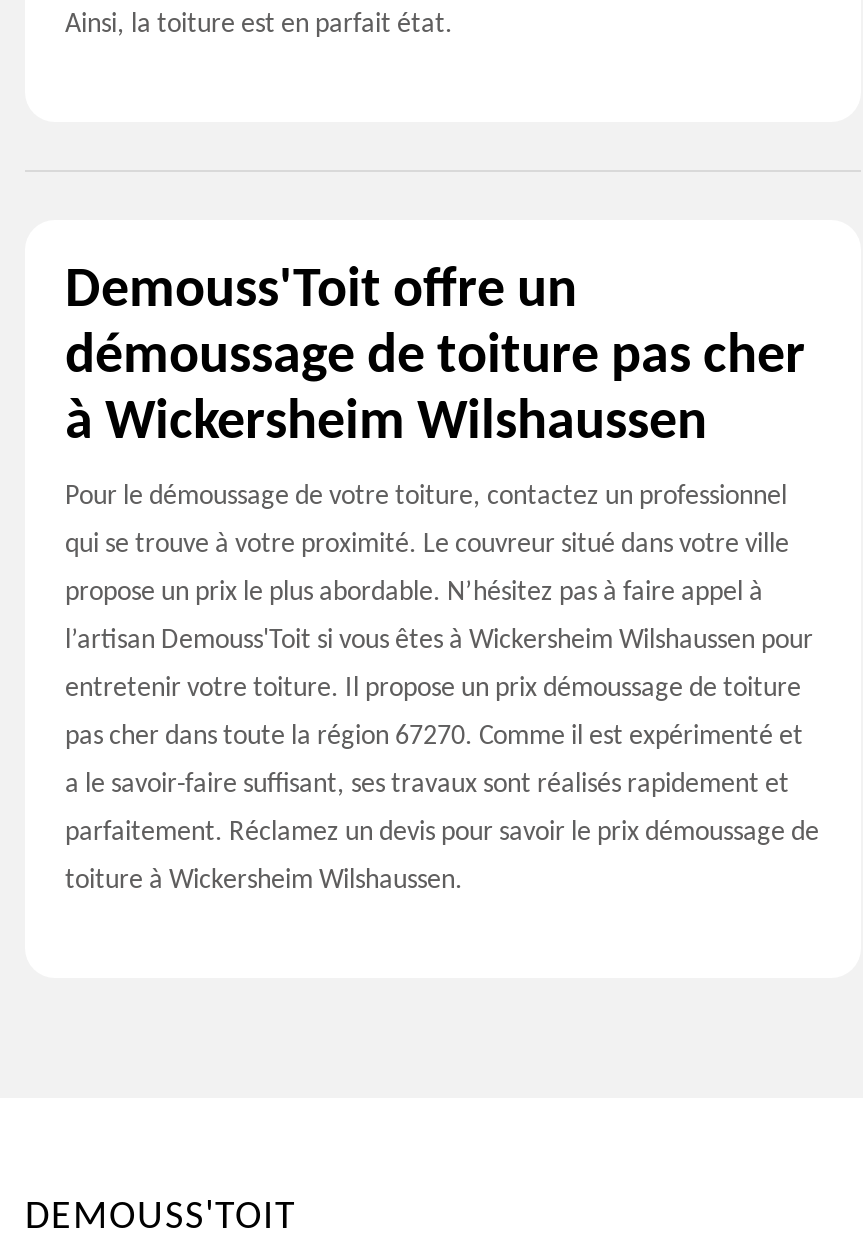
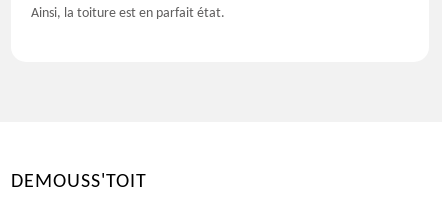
- Demouss'Toit offre un
- démoussage de toiture pas cher
- à Wickersheim Wilshaussen
- Pour le démoussage de votre toiture, contactez un professionnel
- qui se trouve à votre proximité. Le couvreur situé dans votre ville
- propose un prix le plus abordable. N’hésitez pas à faire appel à
- l’artisan Demouss'Toit si vous êtes à Wickersheim Wilshaussen pour
- entretenir votre toiture. Il propose un prix démoussage de toiture
- pas cher dans toute la région 67270. Comme il est expérimenté et
- a le savoir-faire suffisant, ses travaux sont réalisés rapidement et
- parfaitement. Réclamez un devis pour savoir le prix démoussage de
- toiture à Wickersheim Wilshaussen.
